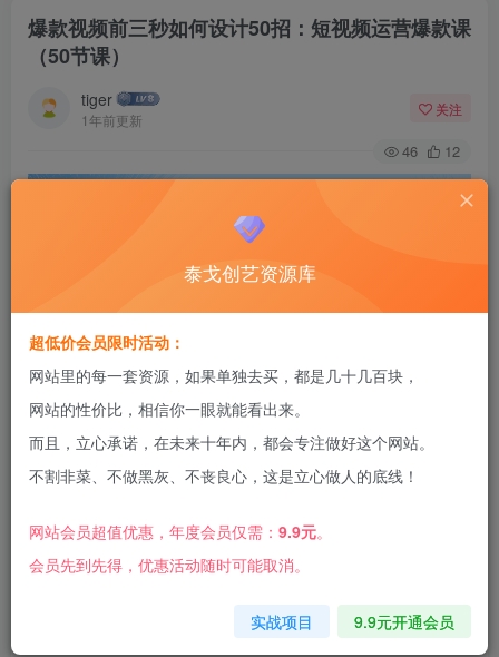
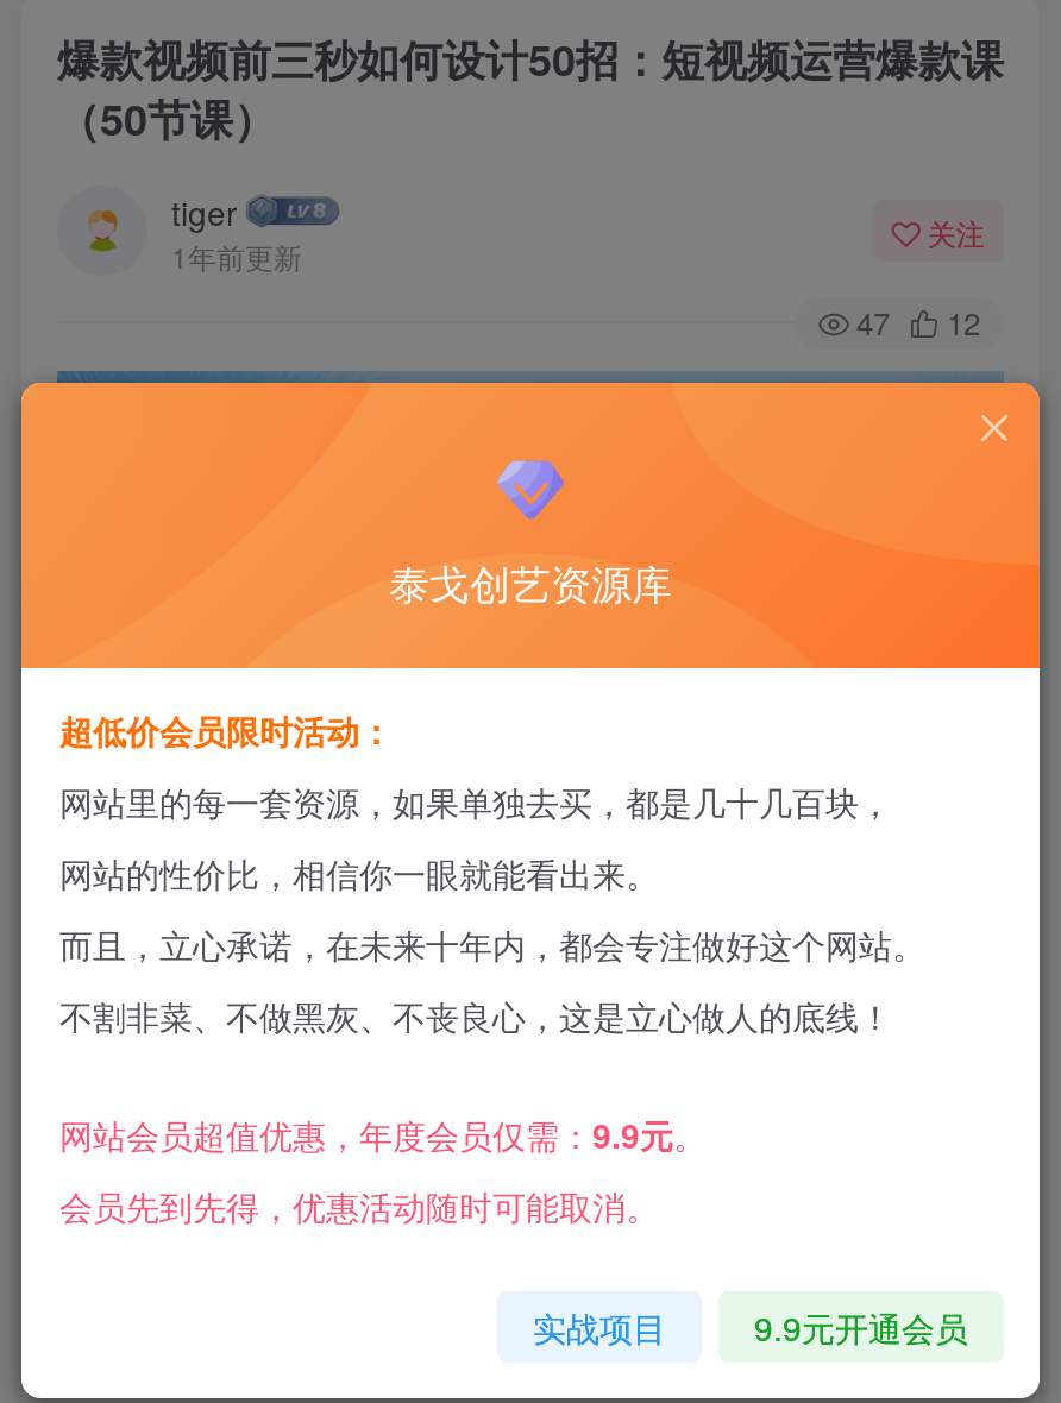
- 46 12
+ 47 12
